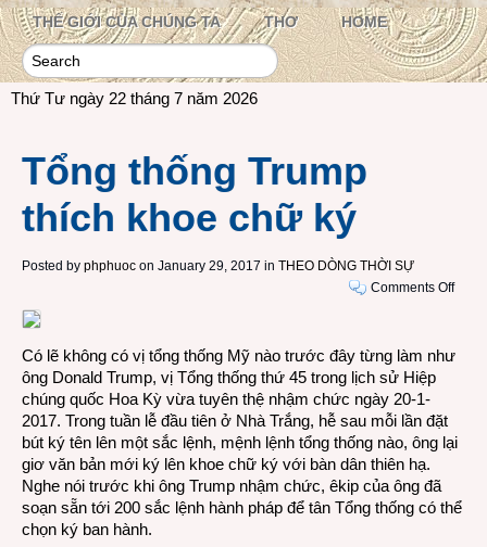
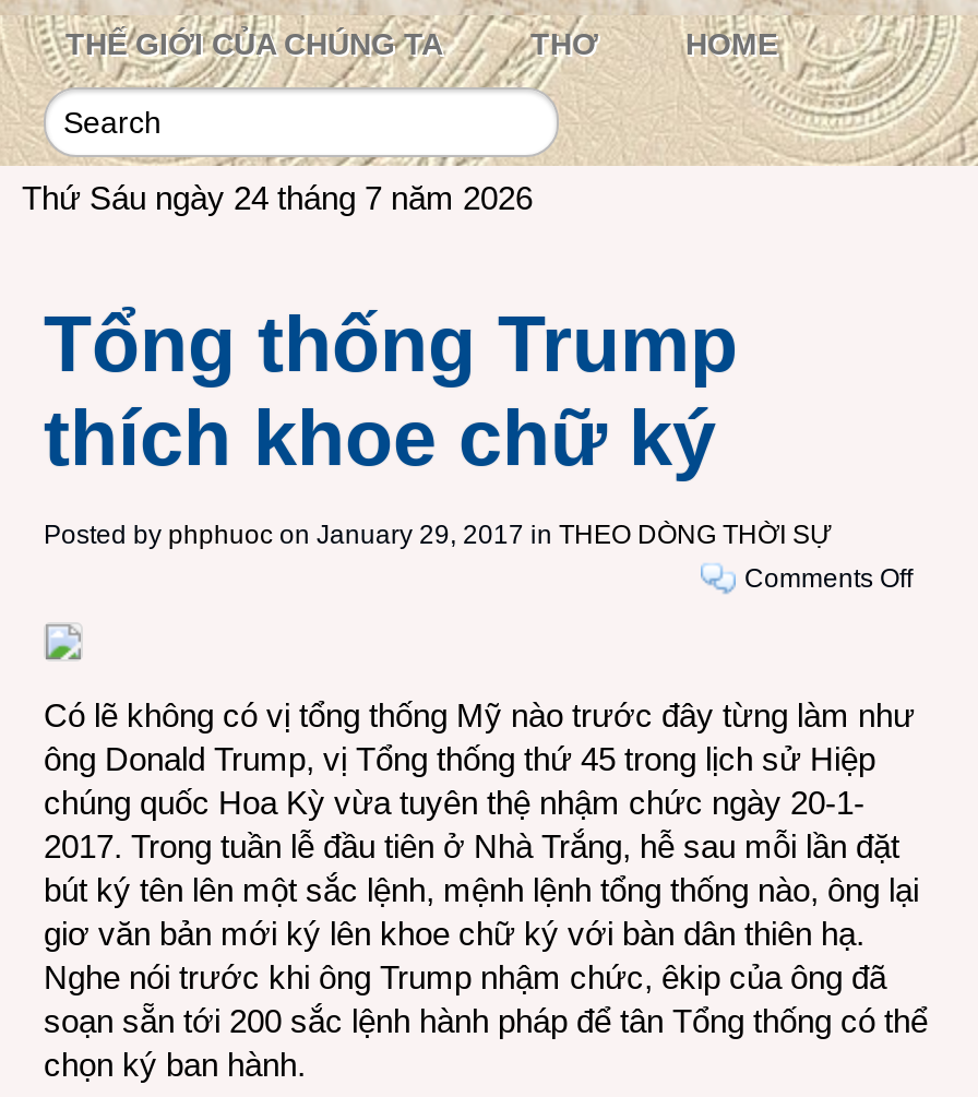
- Thứ Tư ngày 22 tháng 7 năm 2026
+ Thứ Sáu ngày 24 tháng 7 năm 2026
